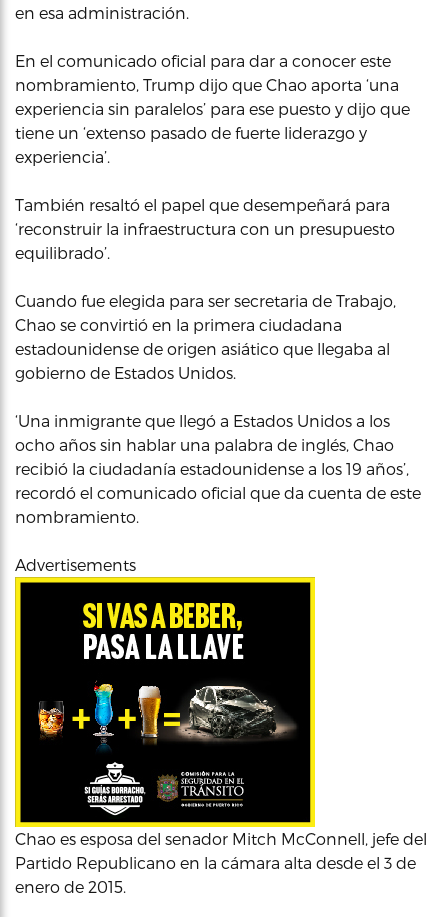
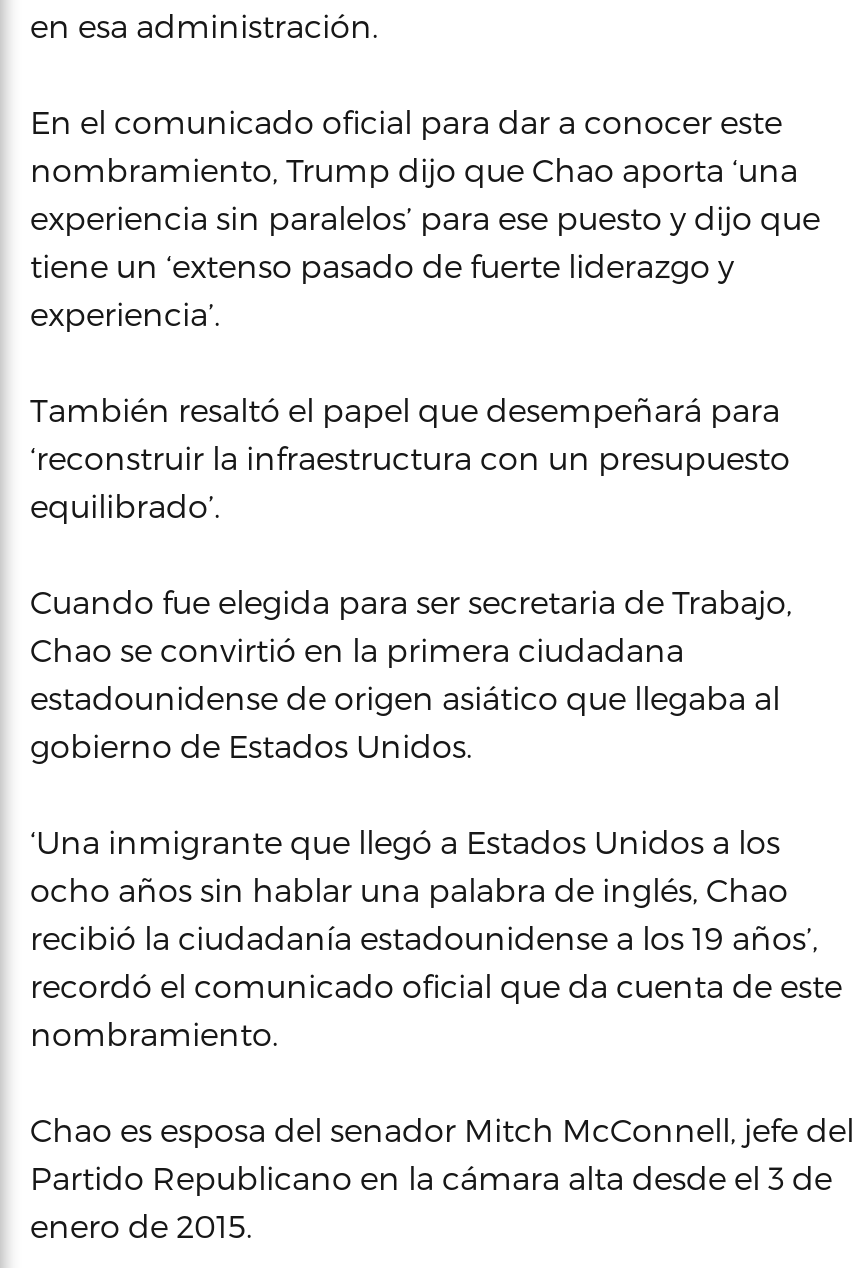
- Advertisements

- [image]
